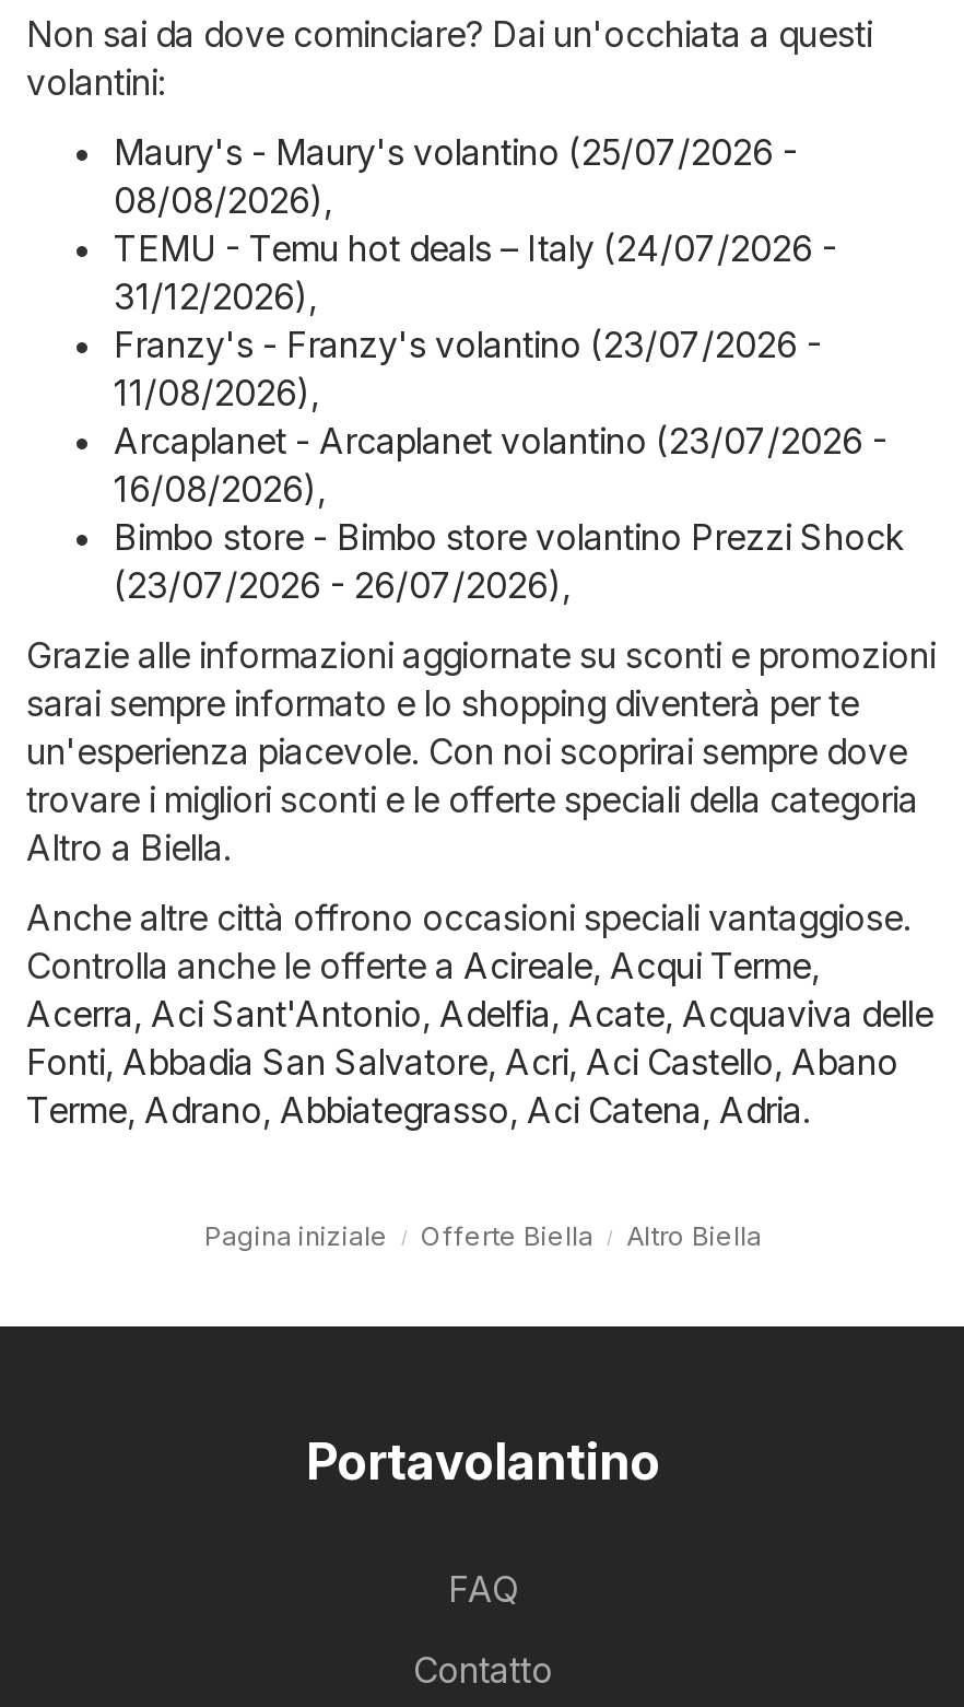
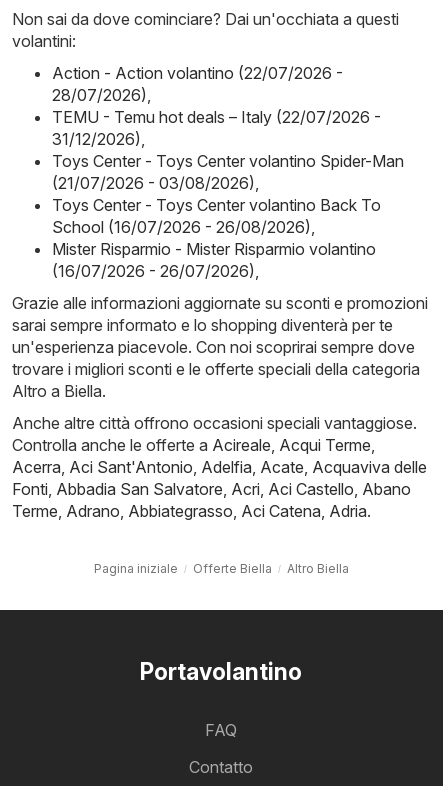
- Maury's - Maury's volantino (25/07/2026 -
+ Action - Action volantino (22/07/2026 -

- 08/08/2026),
+ 28/07/2026),

- TEMU - Temu hot deals – Italy (24/07/2026 -
+ TEMU - Temu hot deals – Italy (22/07/2026 -

- Franzy's - Franzy's volantino (23/07/2026 -
- 11/08/2026),
- Arcaplanet - Arcaplanet volantino (23/07/2026 -
- 16/08/2026),
- Bimbo store - Bimbo store volantino Prezzi Shock
- (23/07/2026 - 26/07/2026),
+ Toys Center - Toys Center volantino Spider-Man
+ (21/07/2026 - 03/08/2026),
+ Toys Center - Toys Center volantino Back To
+ School (16/07/2026 - 26/08/2026),
+ Mister Risparmio - Mister Risparmio volantino
+ (16/07/2026 - 26/07/2026),
